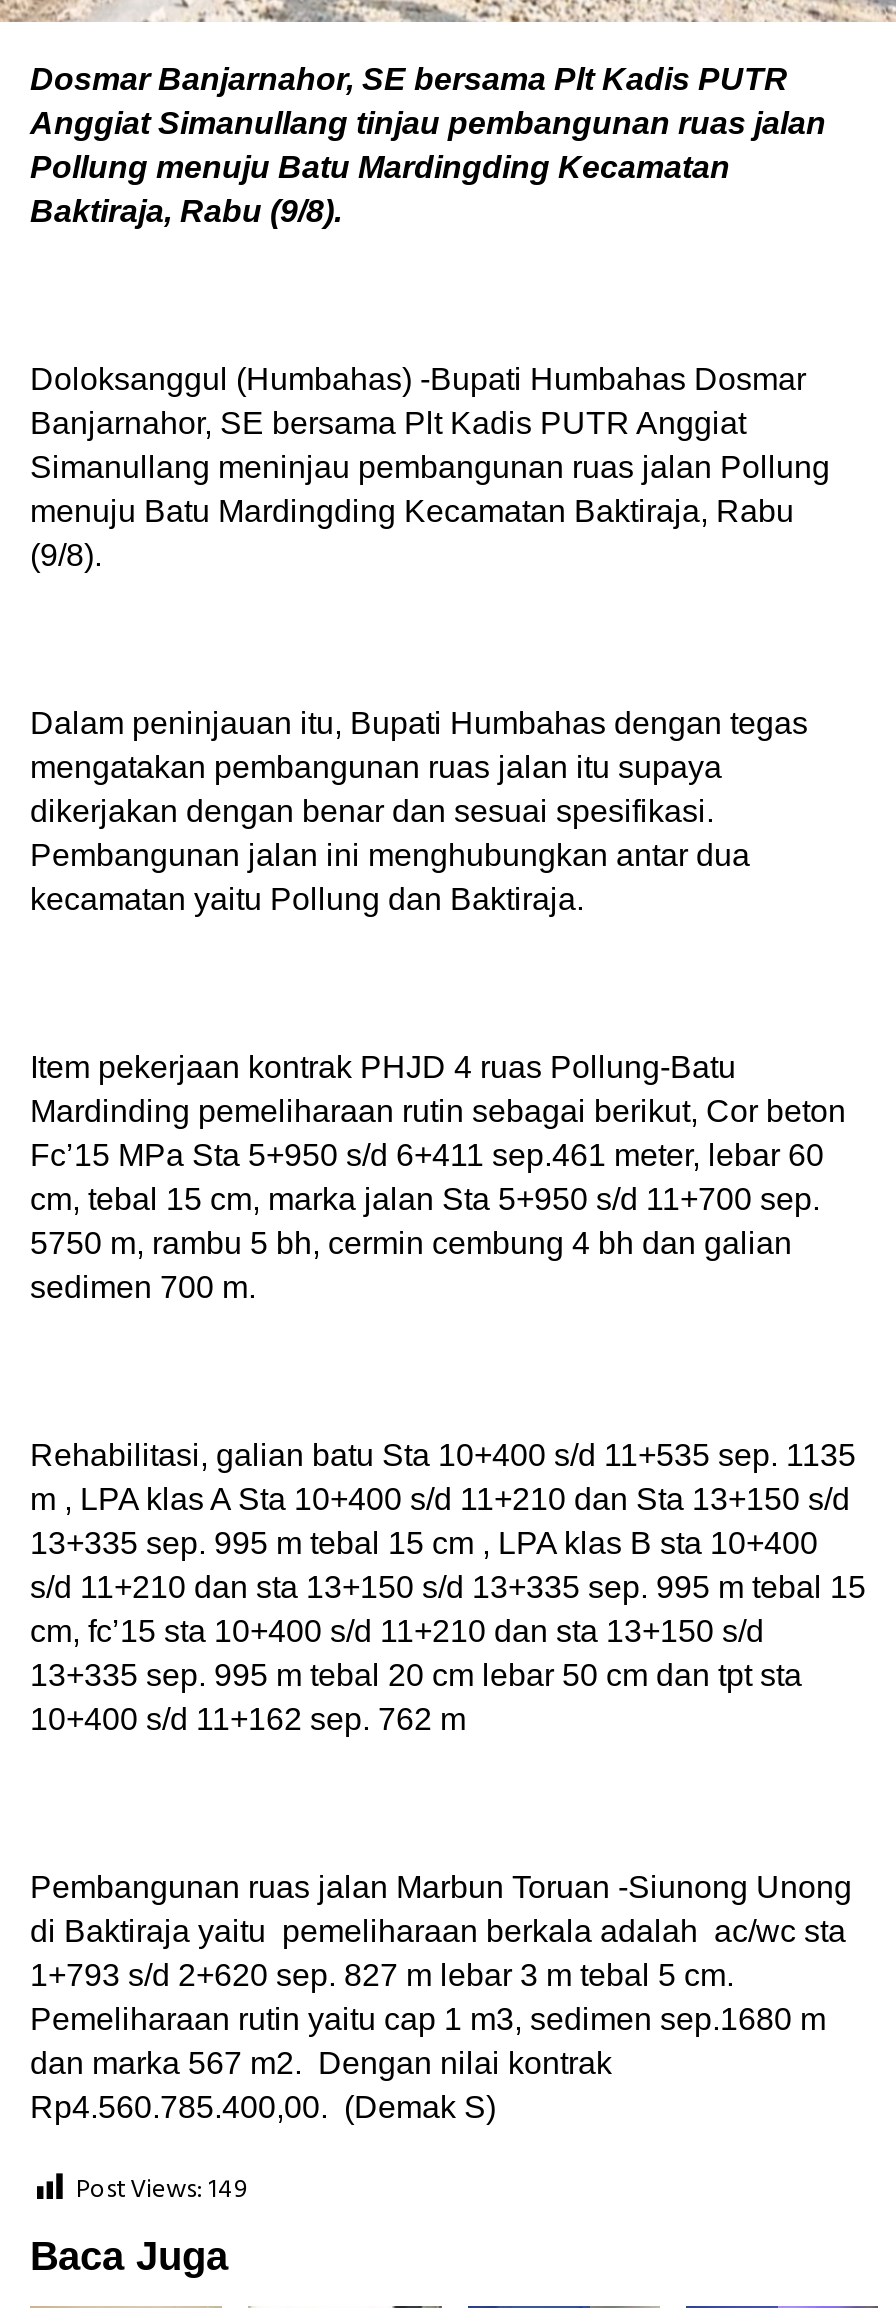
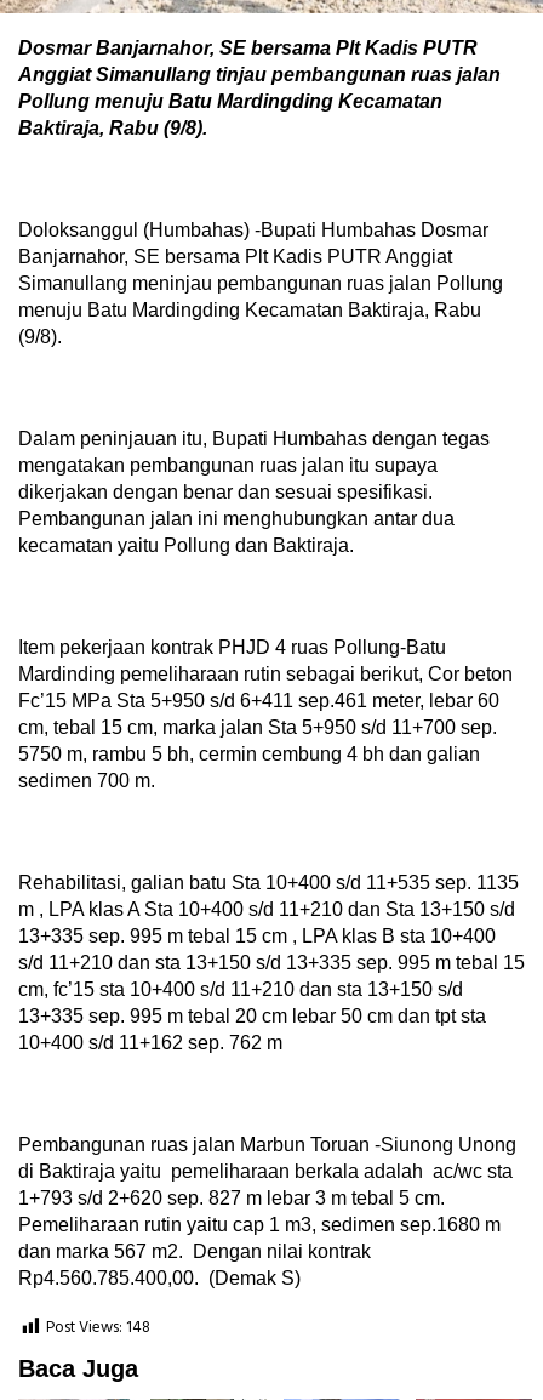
- Post Views: 149
+ Post Views: 148
